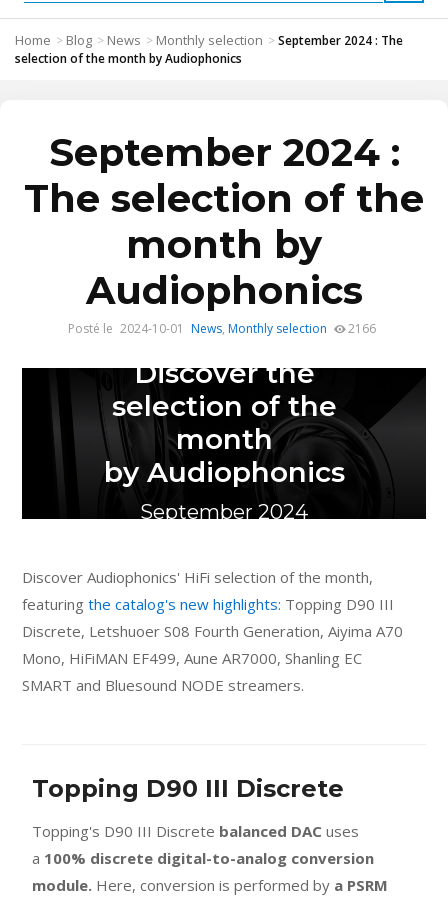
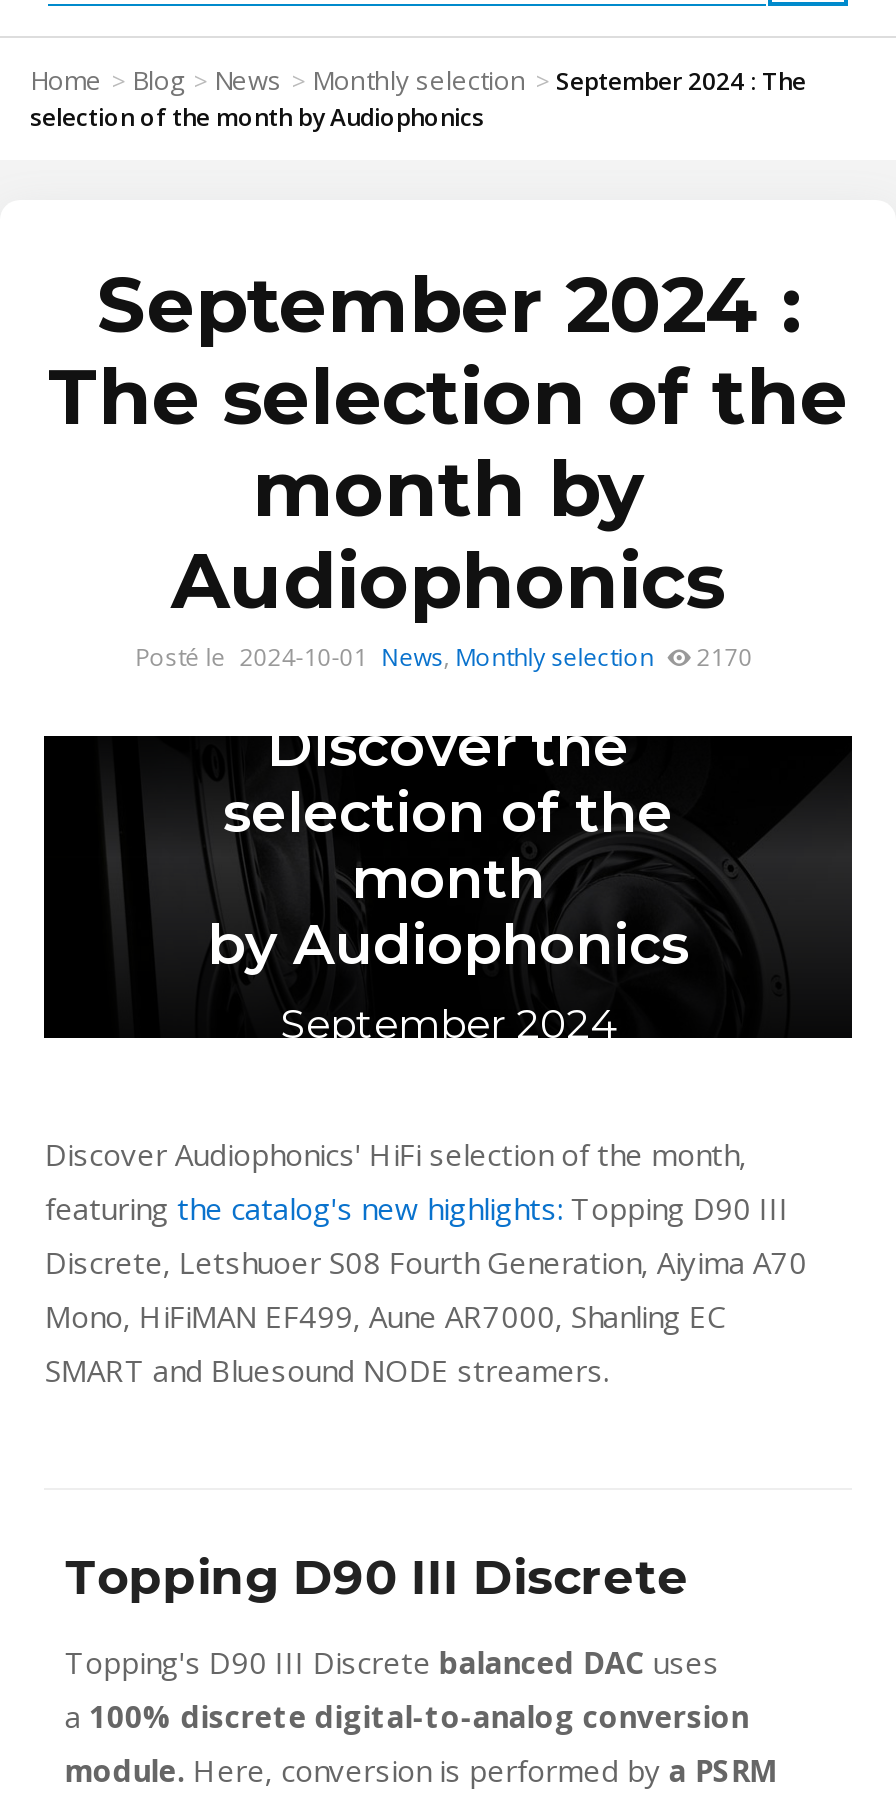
- Posté le 2024-10-01 News, Monthly selection 2166
+ Posté le 2024-10-01 News, Monthly selection 2170
